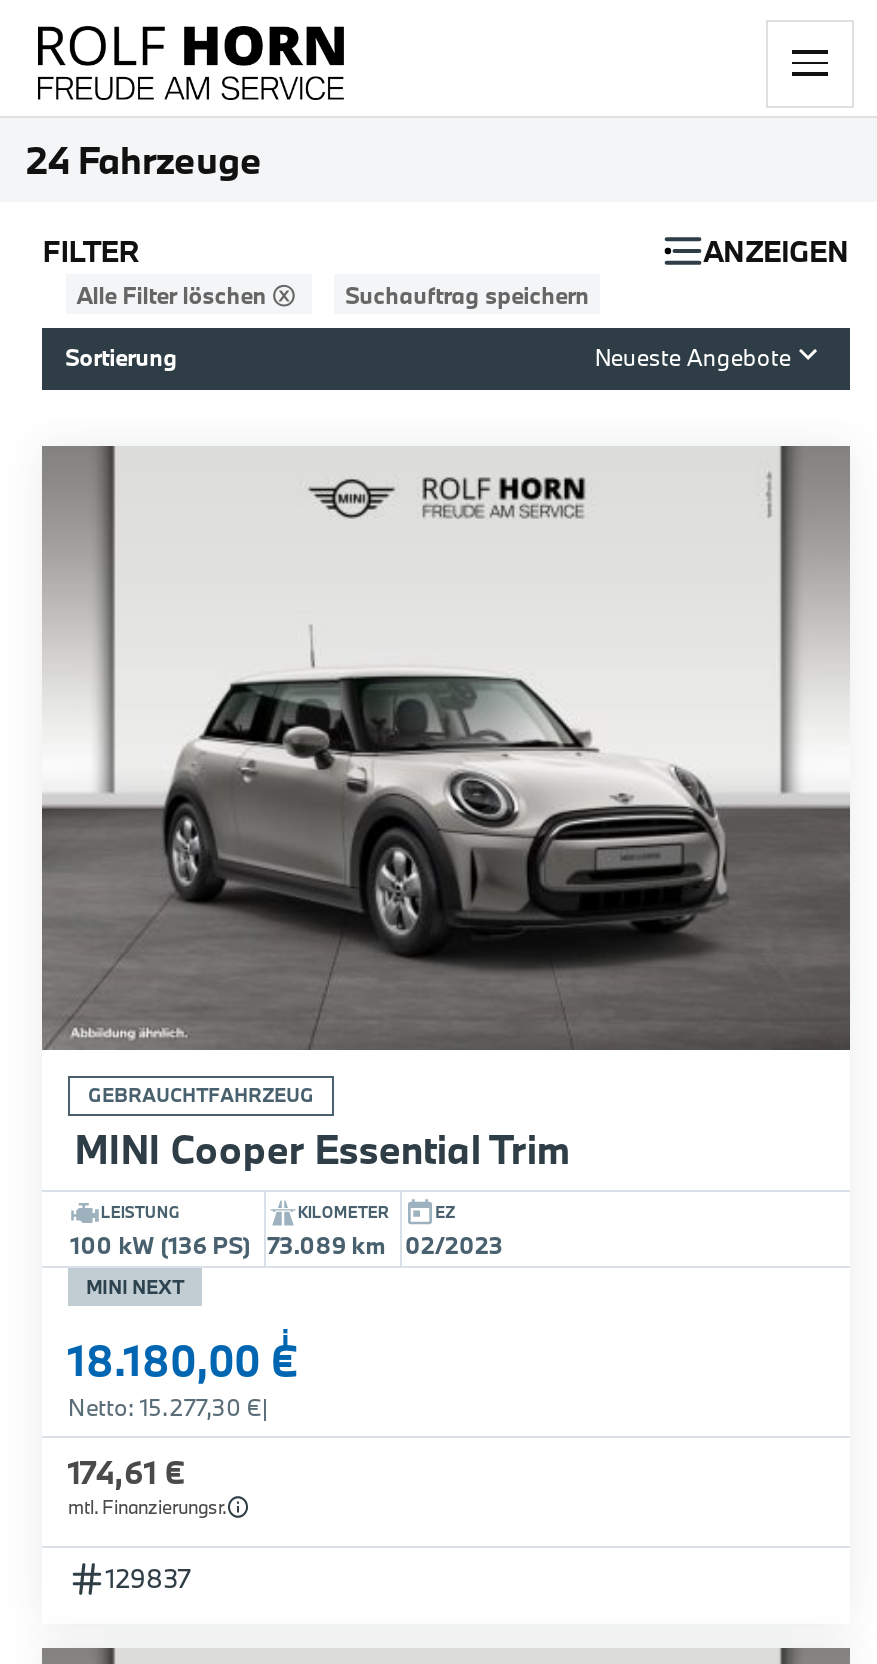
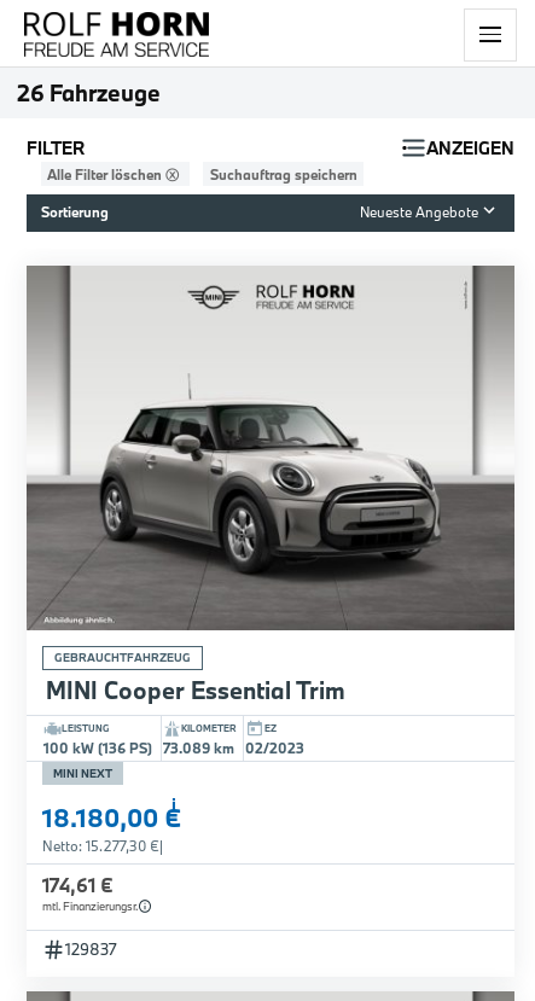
- 24 Fahrzeuge
+ 26 Fahrzeuge
